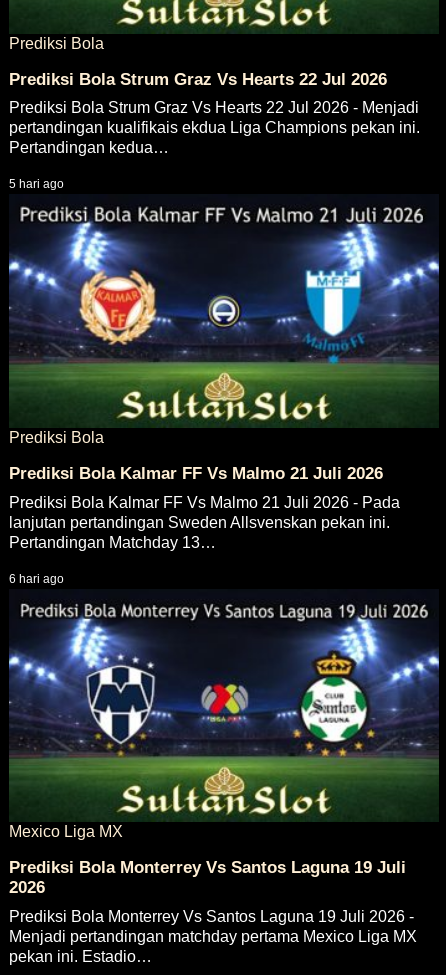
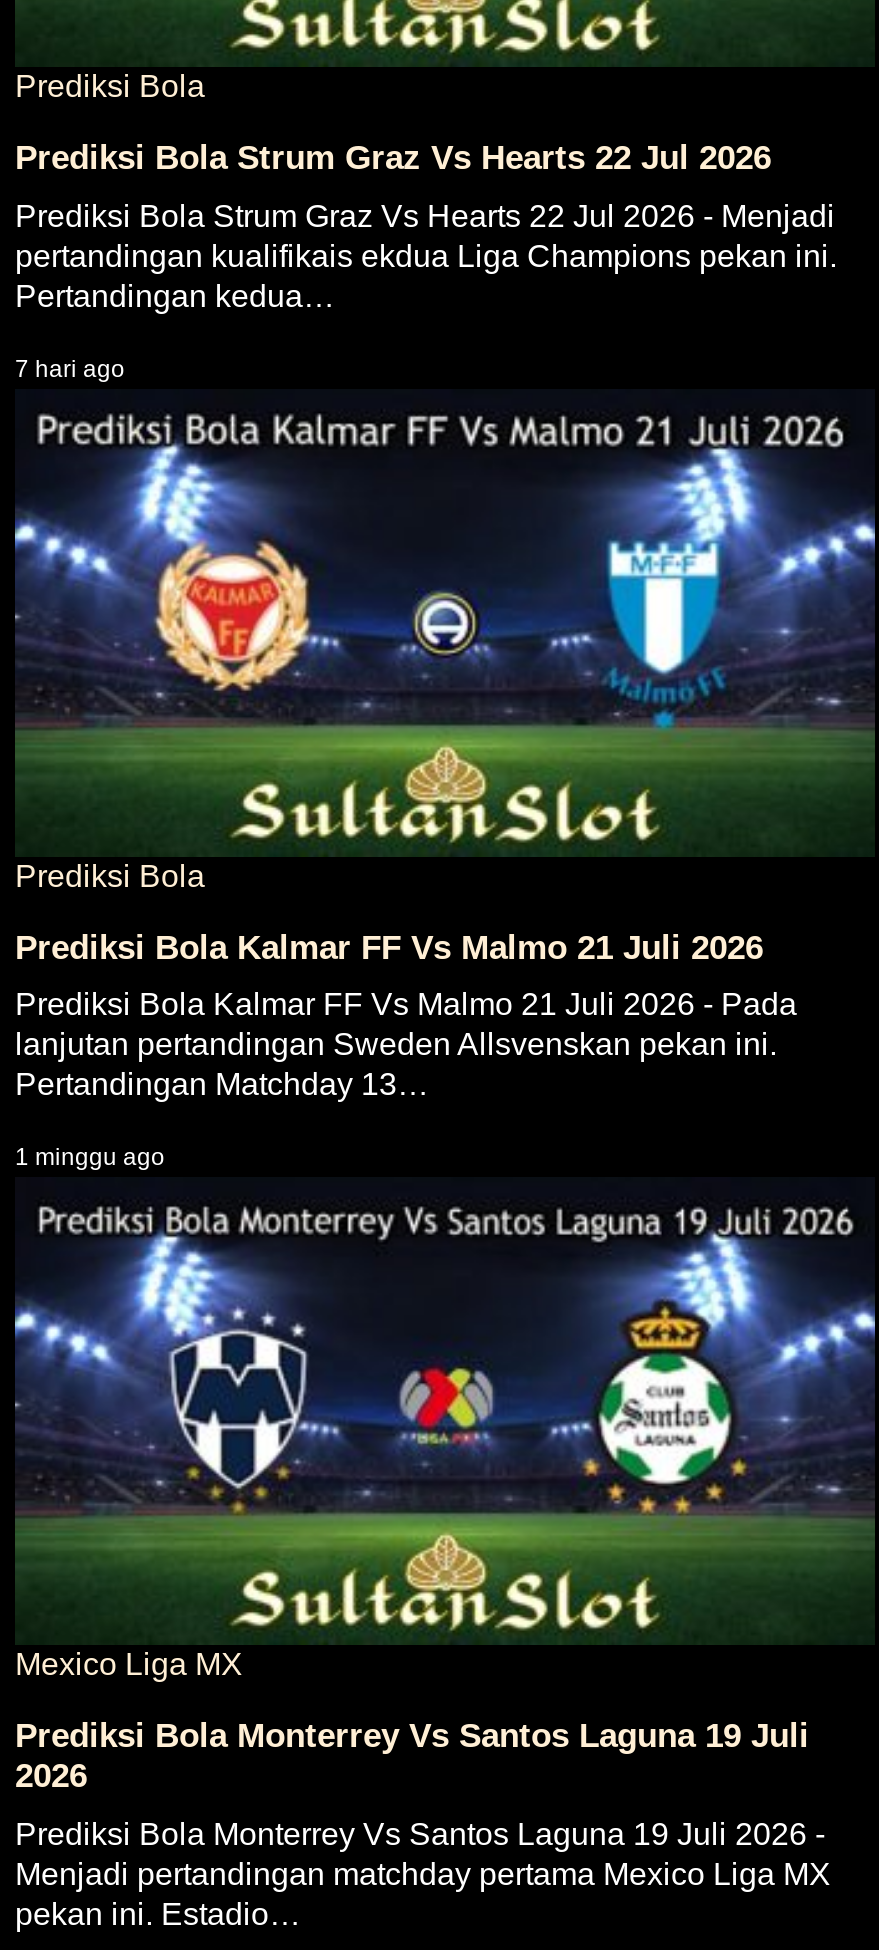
- 5 hari ago
+ 7 hari ago

- 6 hari ago
+ 1 minggu ago
